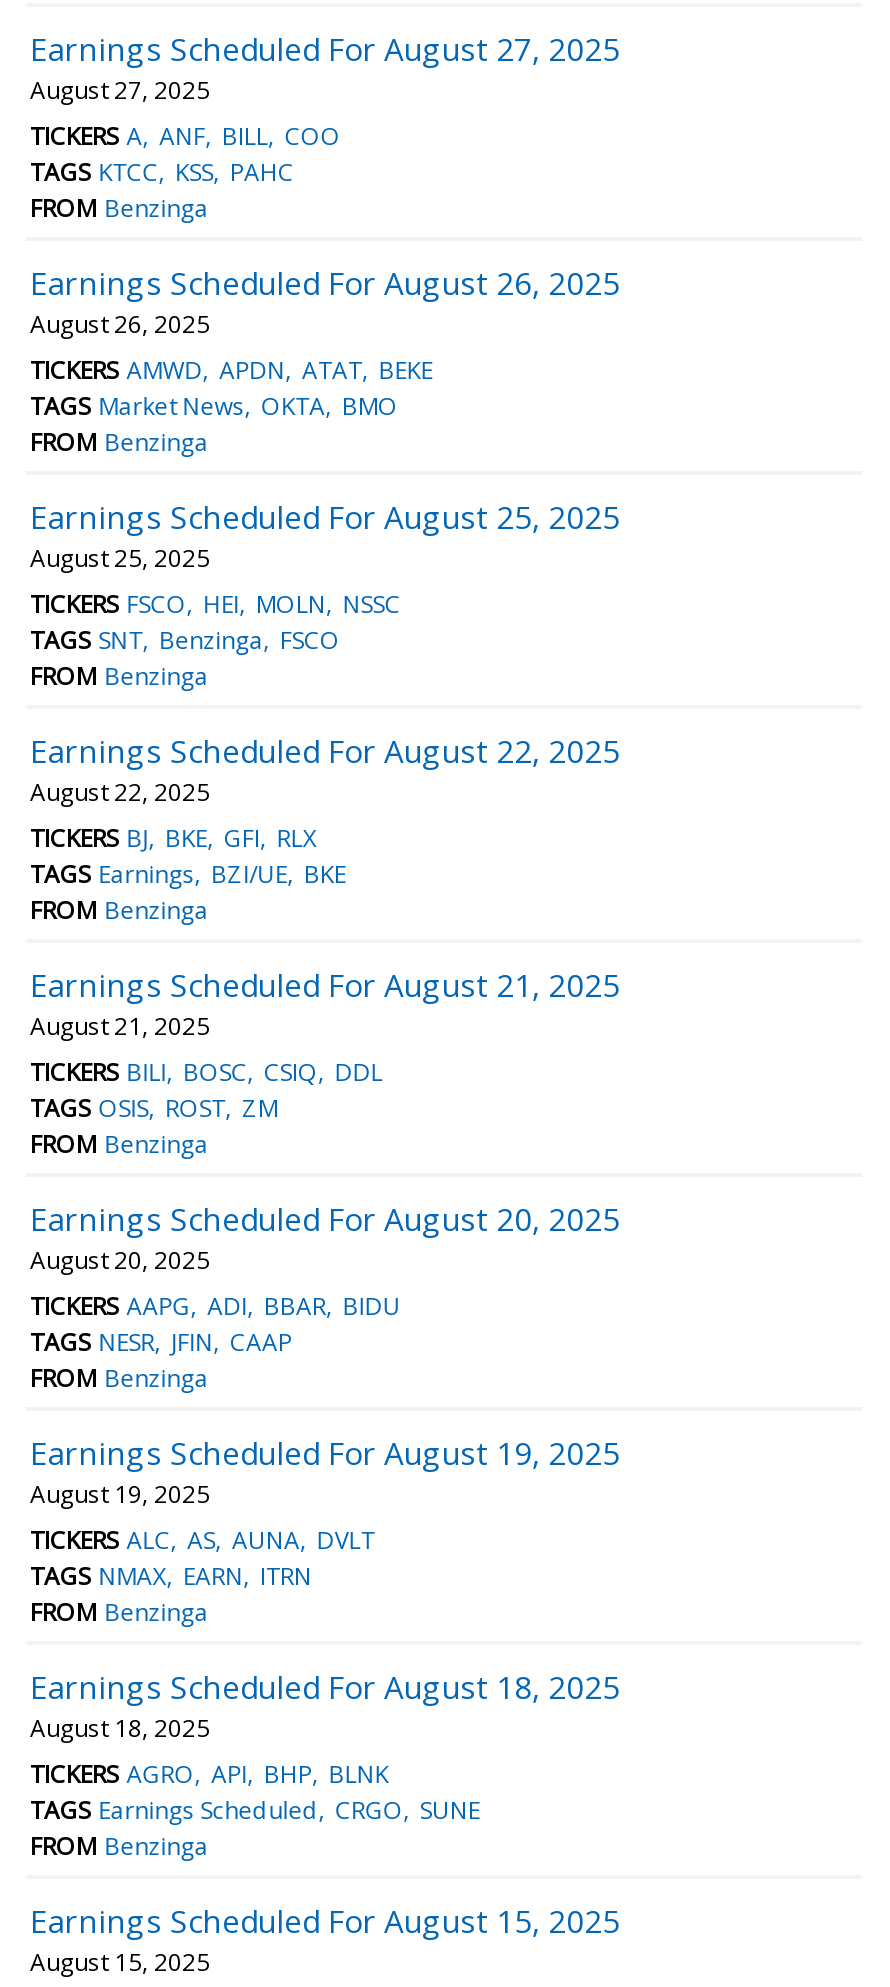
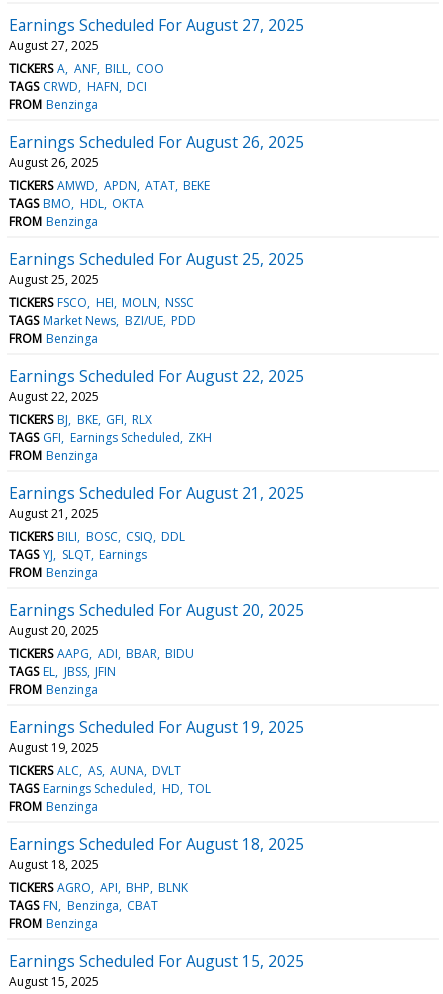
- TAGS KTCC KSS PAHC
+ TAGS CRWD HAFN DCI

- TAGS Market News OKTA BMO
+ TAGS BMO HDL OKTA

- TAGS SNT Benzinga FSCO
+ TAGS Market News BZI/UE PDD

- TAGS Earnings BZI/UE BKE
+ TAGS GFI Earnings Scheduled ZKH

- TAGS OSIS ROST ZM
+ TAGS YJ SLQT Earnings

- TAGS NESR JFIN CAAP
+ TAGS EL JBSS JFIN

- TAGS NMAX EARN ITRN
+ TAGS Earnings Scheduled HD TOL

- TAGS Earnings Scheduled CRGO SUNE
+ TAGS FN Benzinga CBAT
